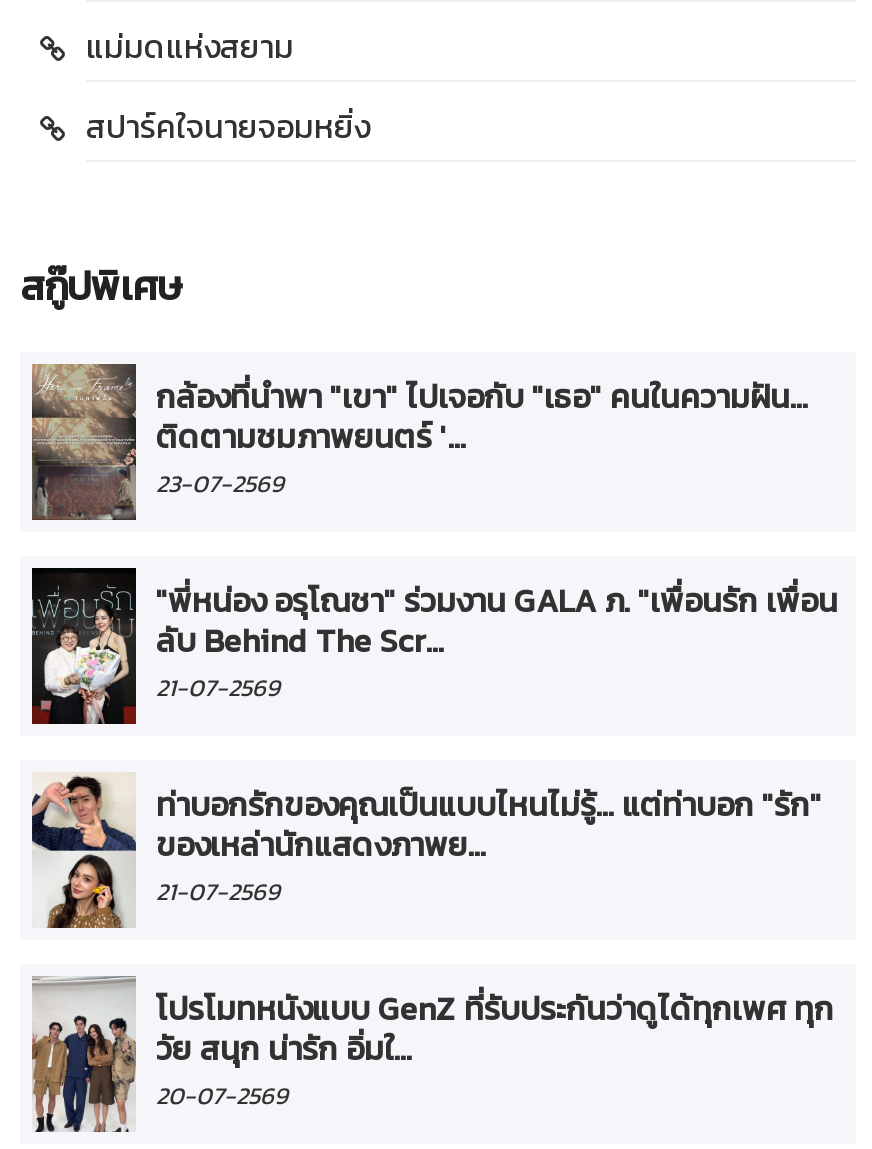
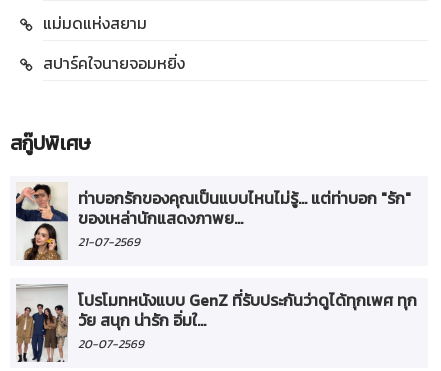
- [image]
- กล้องที่นำพา "เขา" ไปเจอกับ "เธอ" คนในความฝัน...
- ติดตามชมภาพยนตร์ '...
- 23-07-2569
- "พี่หน่อง อรุโณชา" ร่วมงาน GALA ภ. "เพื่อนรัก เพื่อน
- ลับ Behind The Scr...
- 21-07-2569

- [image]
